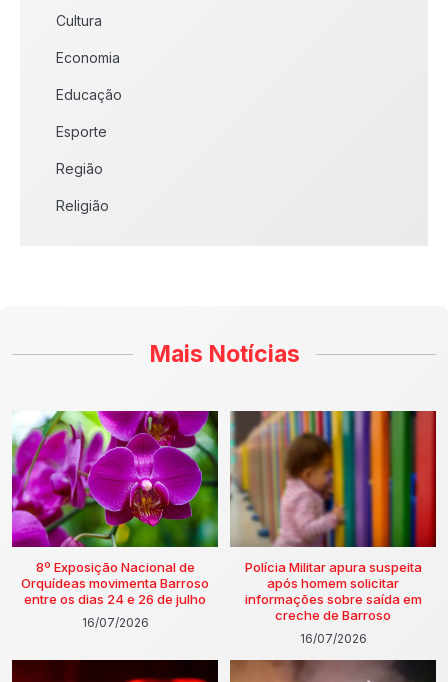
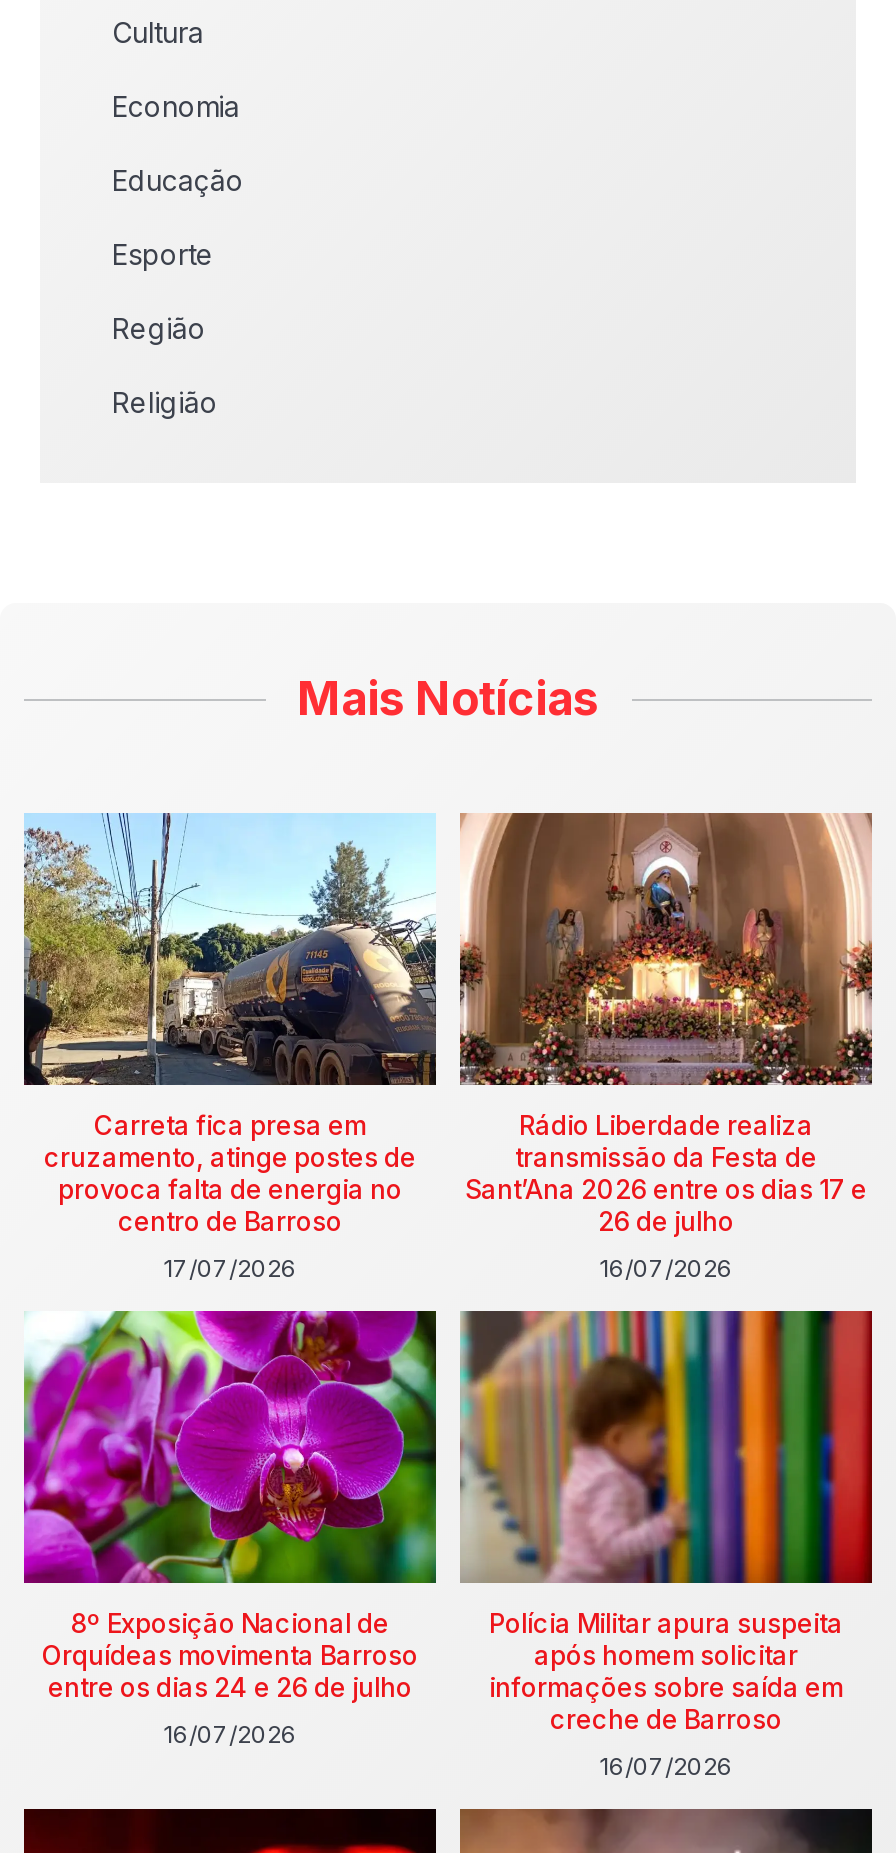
+ [image]
+ Carreta fica presa em
+ cruzamento, atinge postes de
+ provoca falta de energia no
+ centro de Barroso
+ 17/07/2026

+ [image]
+ Rádio Liberdade realiza
+ transmissão da Festa de
+ Sant’Ana 2026 entre os dias 17 e
+ 26 de julho
+ 16/07/2026
